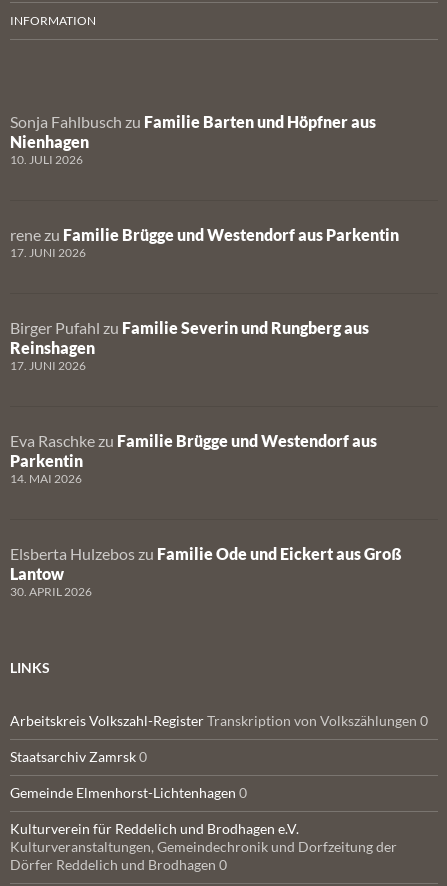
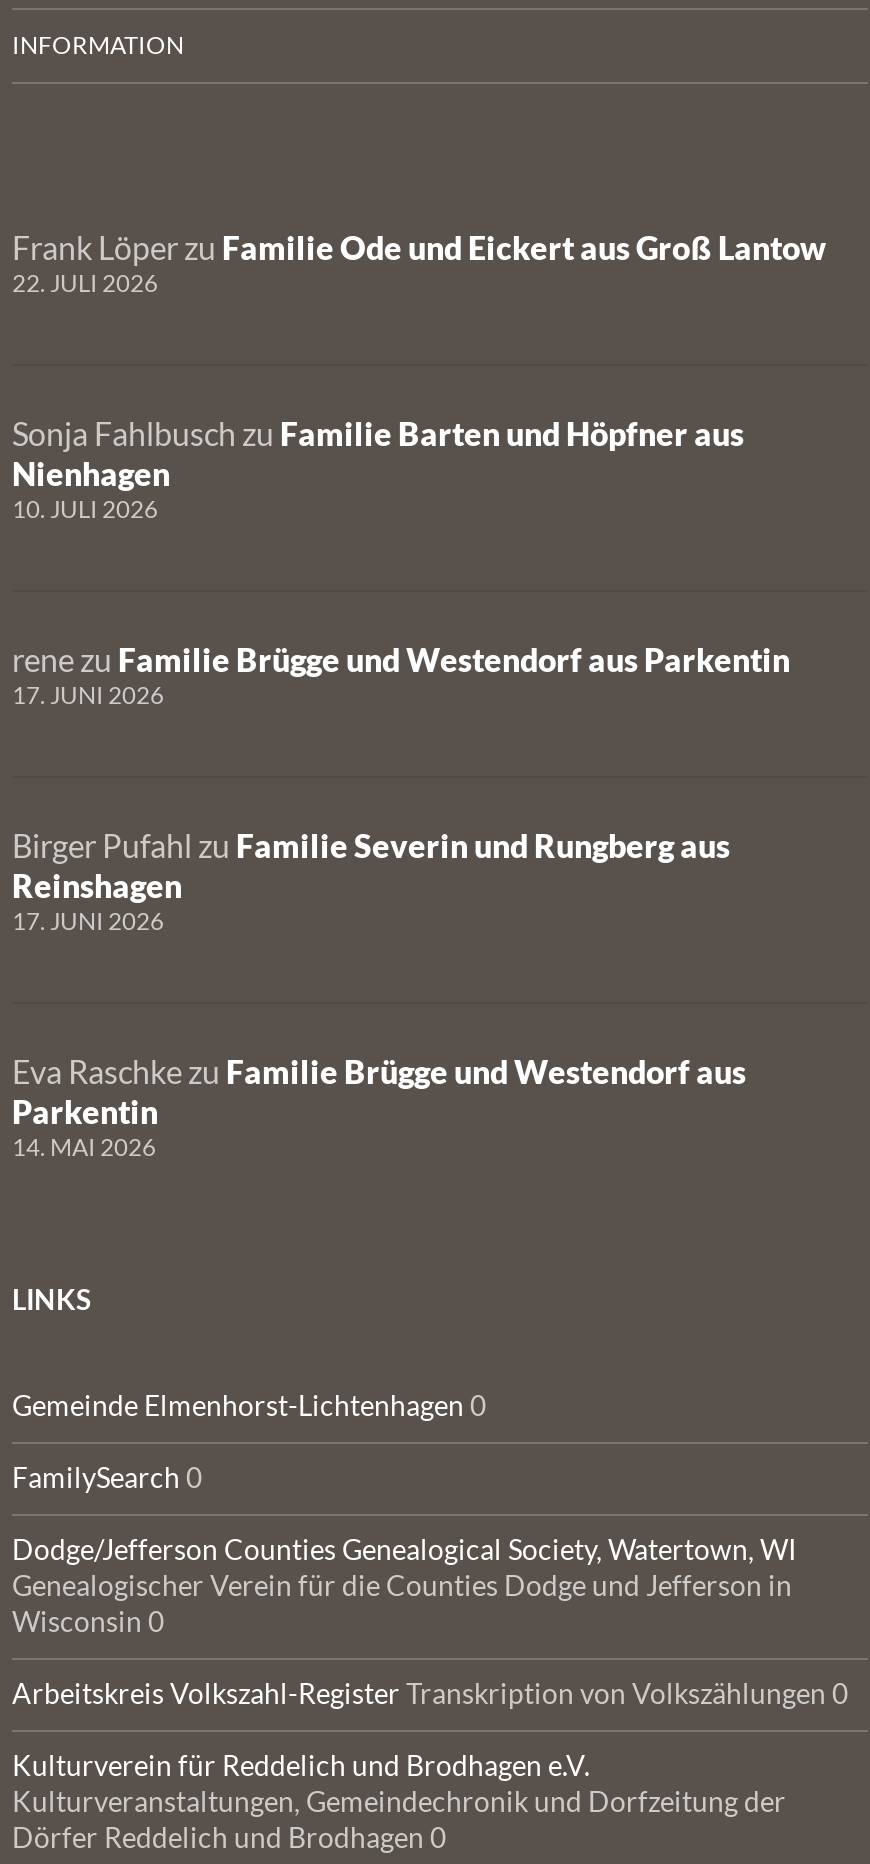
+ Frank Löper zu Familie Ode und Eickert aus Groß Lantow
+ 22. JULI 2026

moved down: Sonja Fahlbusch zu Familie Barten und Höpfner aus | Nienhagen | 10. JULI 2026 | ... | Parkentin | 14. MAI 2026

- Elsberta Hulzebos zu Familie Ode und Eickert aus Groß
- Lantow
- 30. APRIL 2026

moved up: LINKS

+ FamilySearch 0
+ Dodge/Jefferson Counties Genealogical Society, Watertown, WI
+ Genealogischer Verein für die Counties Dodge und Jefferson in
+ Wisconsin 0

moved down: Arbeitskreis Volkszahl-Register Transkription von Volkszählungen 0

- Staatsarchiv Zamrsk 0

moved up: Gemeinde Elmenhorst-Lichtenhagen 0
